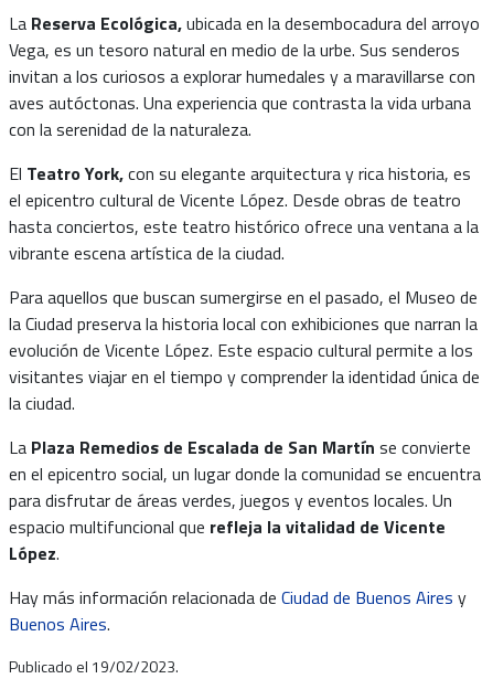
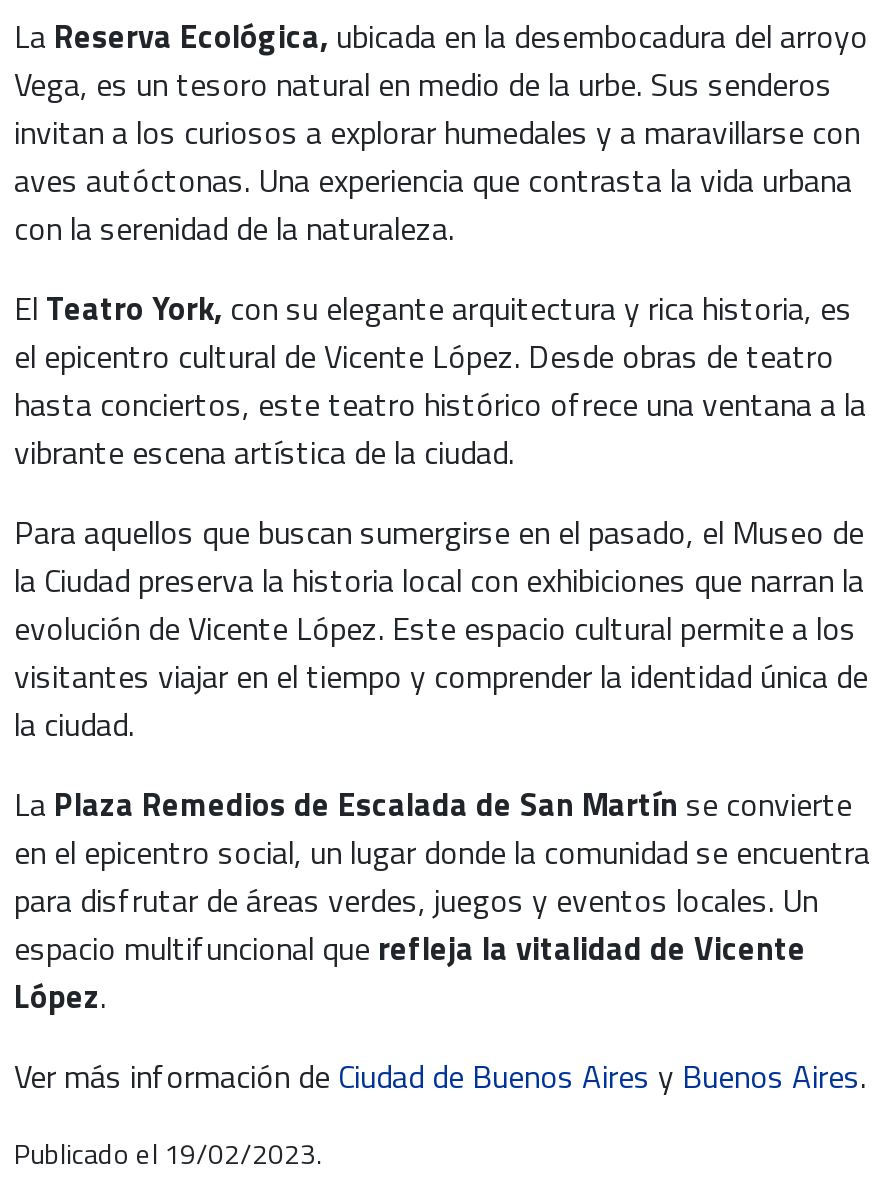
- Hay más información relacionada de Ciudad de Buenos Aires y
- Buenos Aires.
+ Ver más información de Ciudad de Buenos Aires y Buenos Aires.
